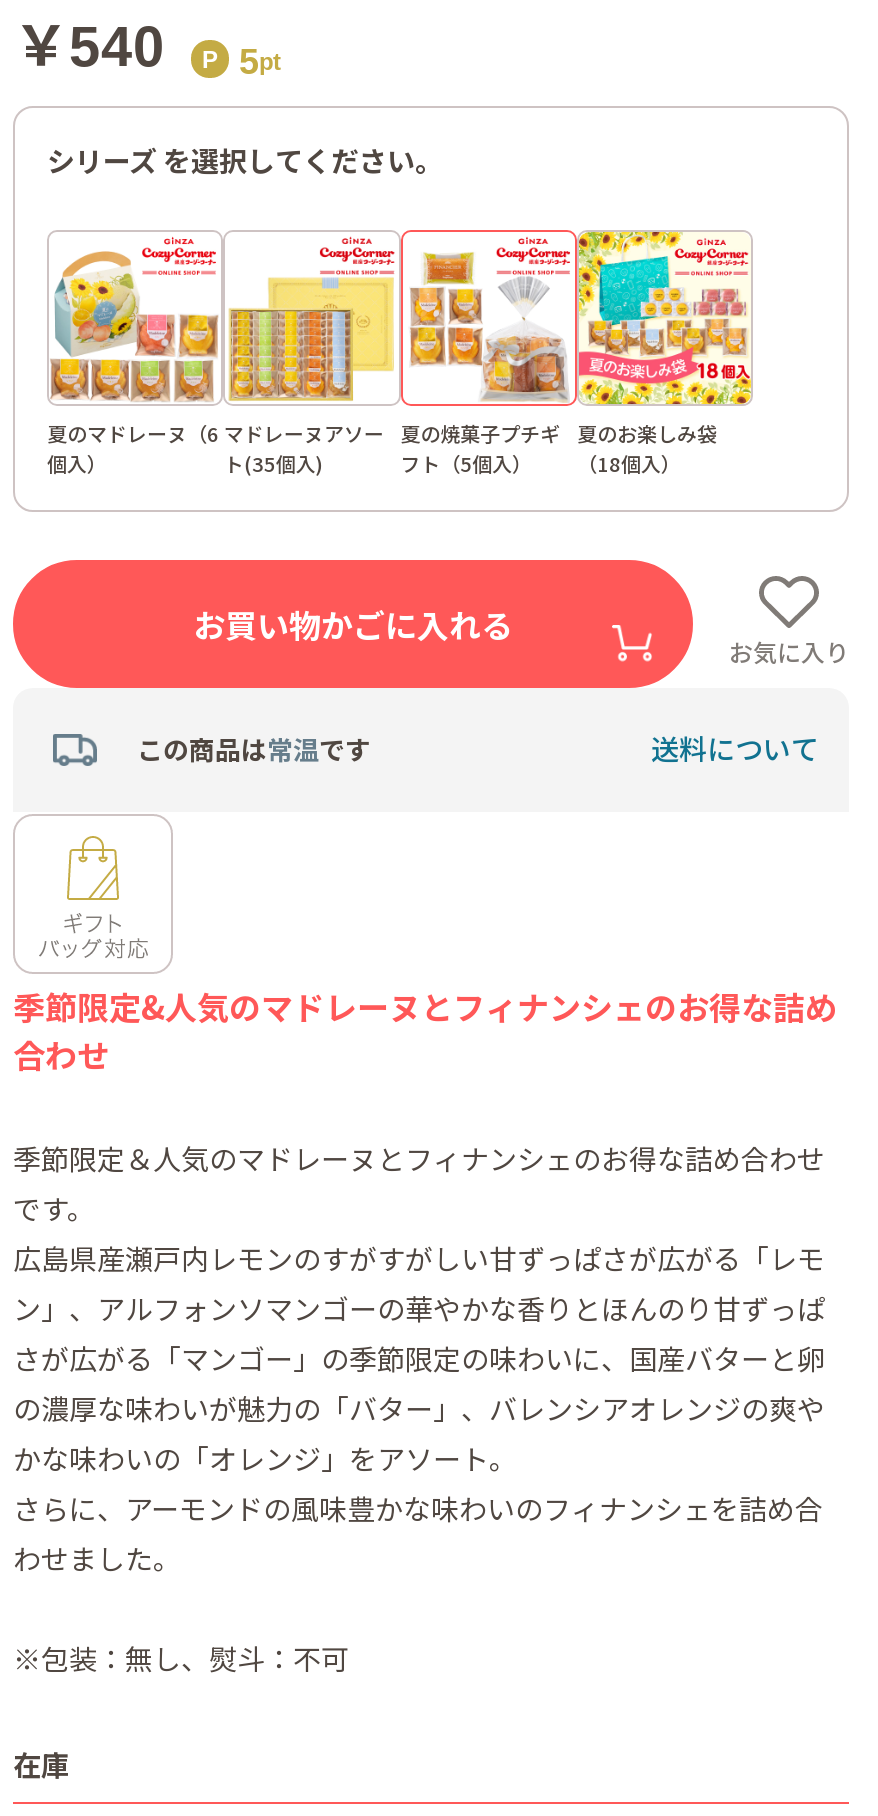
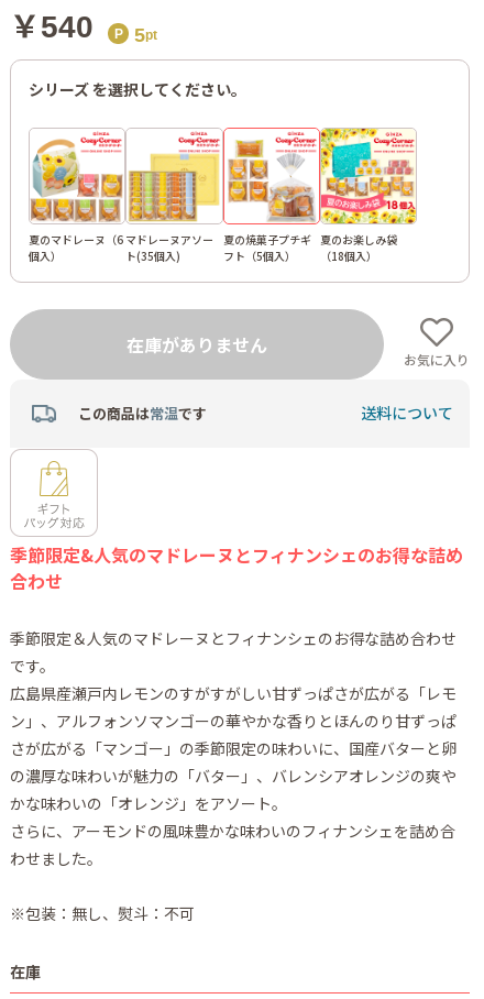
- お買い物かごに入れる
+ 在庫がありません
